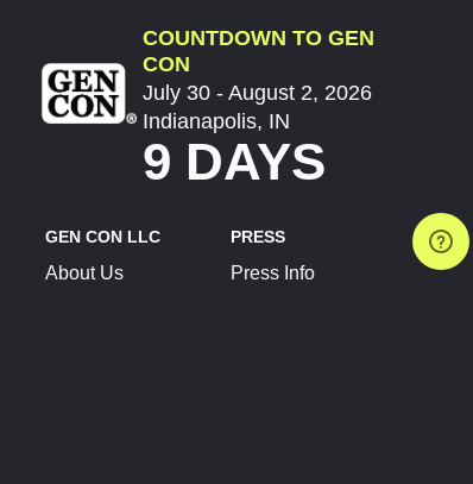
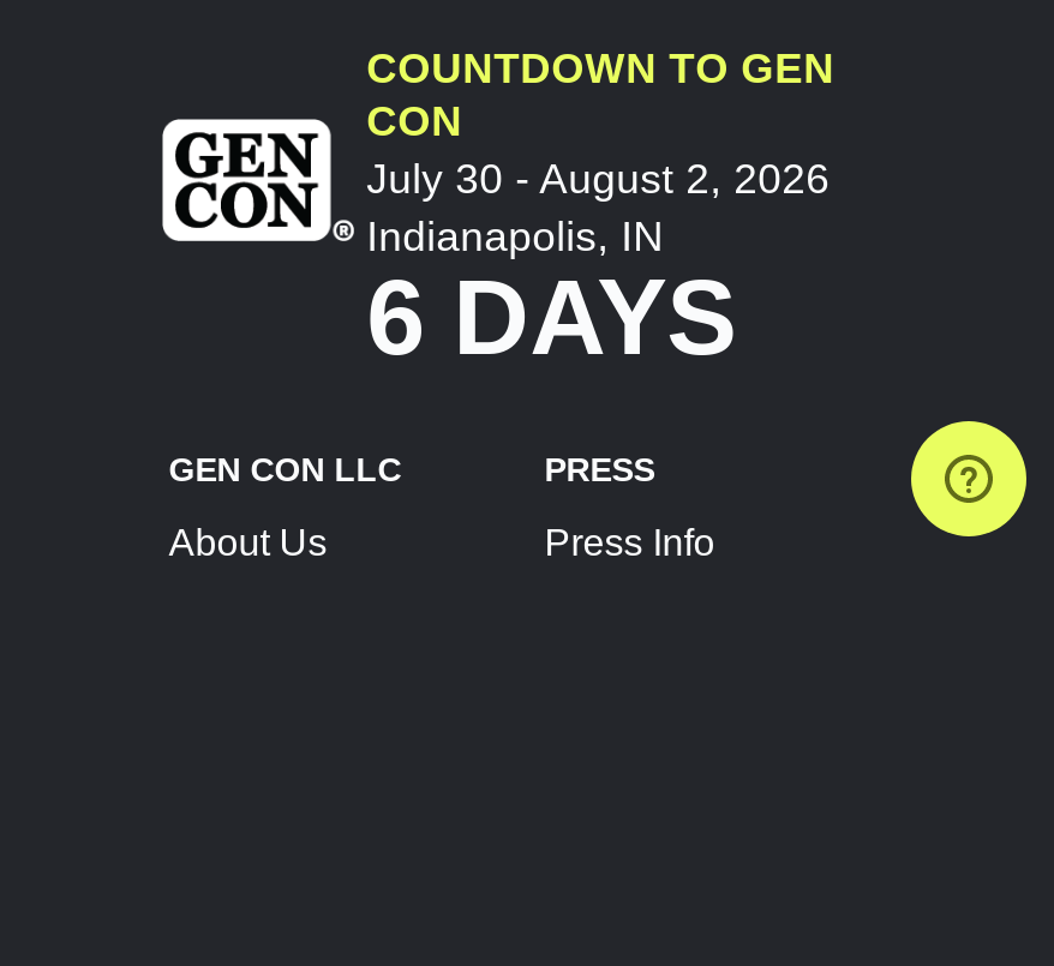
- 9 DAYS
+ 6 DAYS
